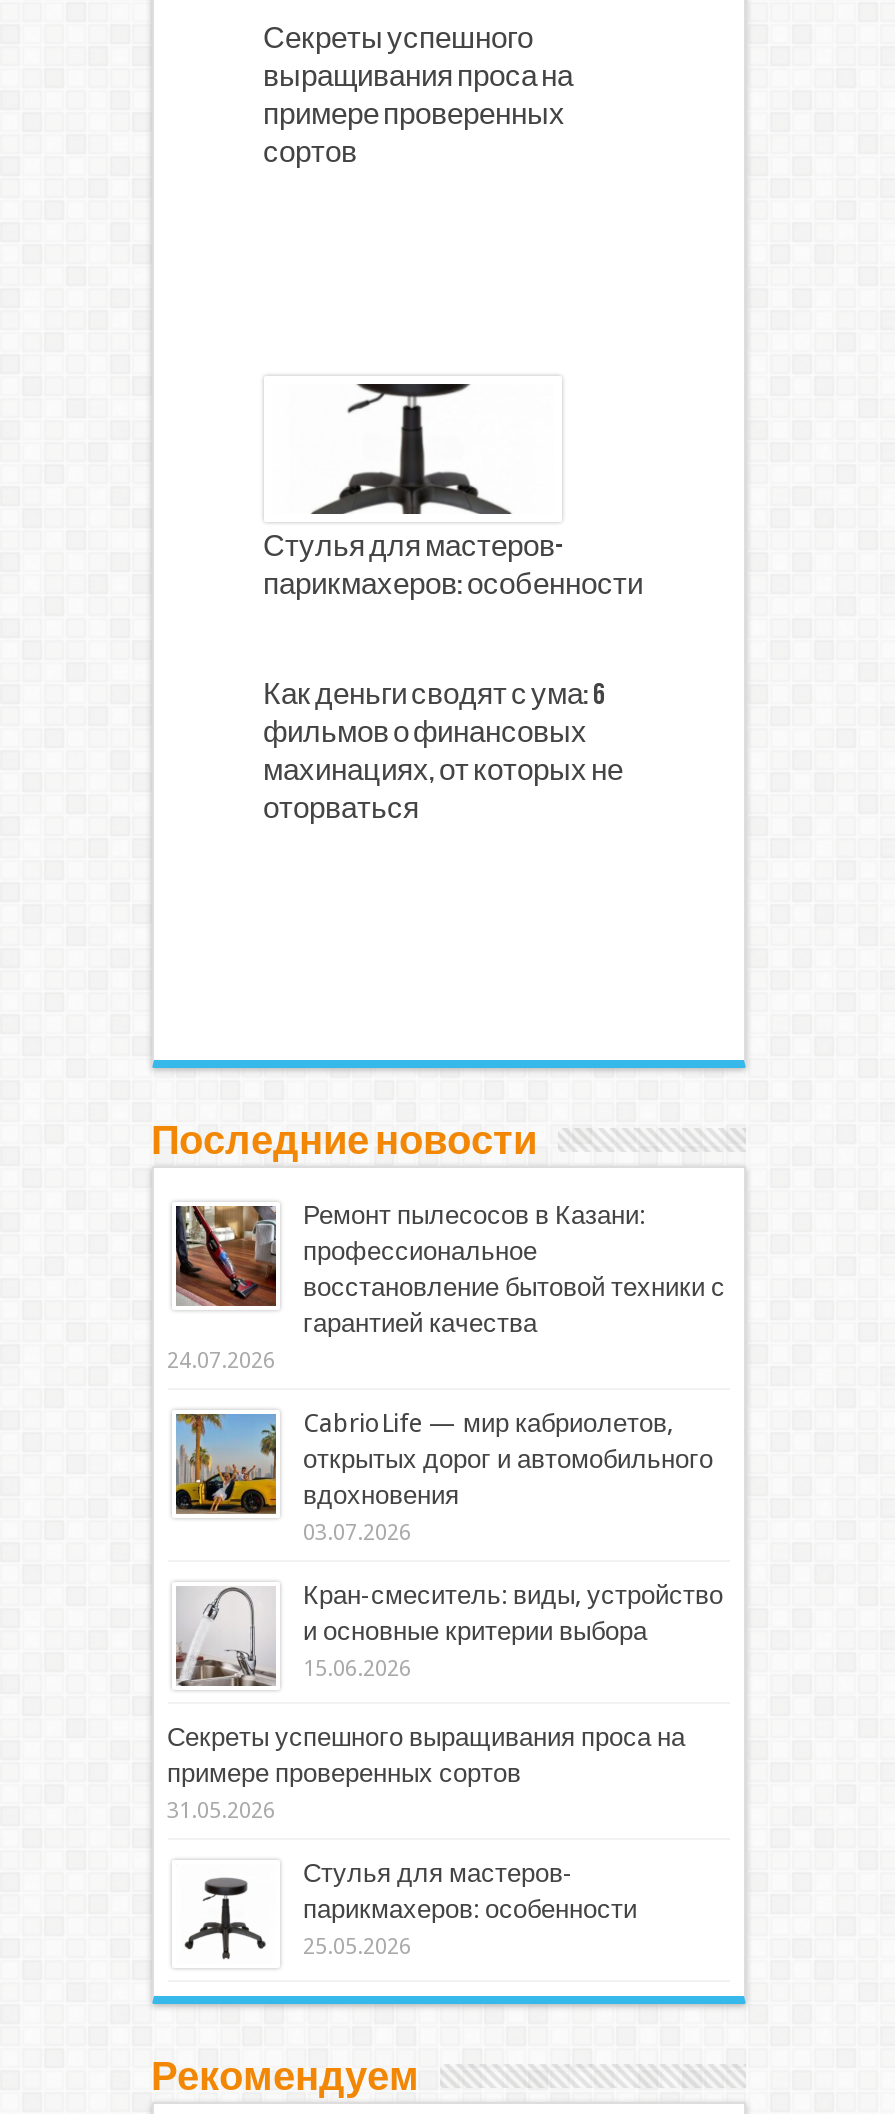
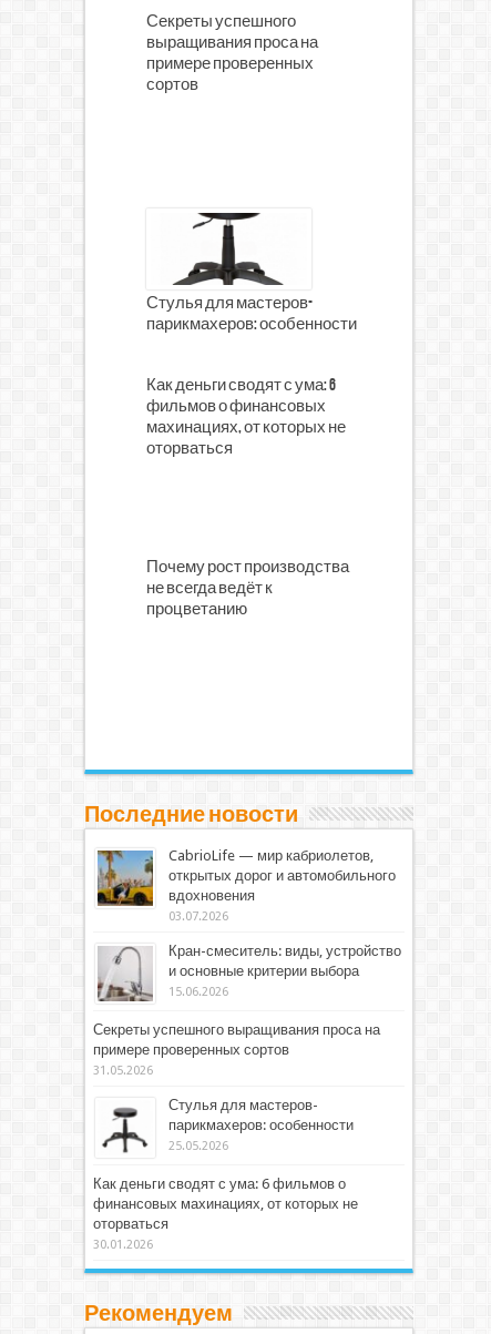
+ Почему рост производства
+ не всегда ведёт к
+ процветанию

moved down: Последние новости

- [image]
- Ремонт пылесосов в Казани:
- профессиональное
- восстановление бытовой техники с
- гарантией качества
- 24.07.2026

+ Как деньги сводят с ума: 6 фильмов о
+ финансовых махинациях, от которых не
+ оторваться
+ 30.01.2026
